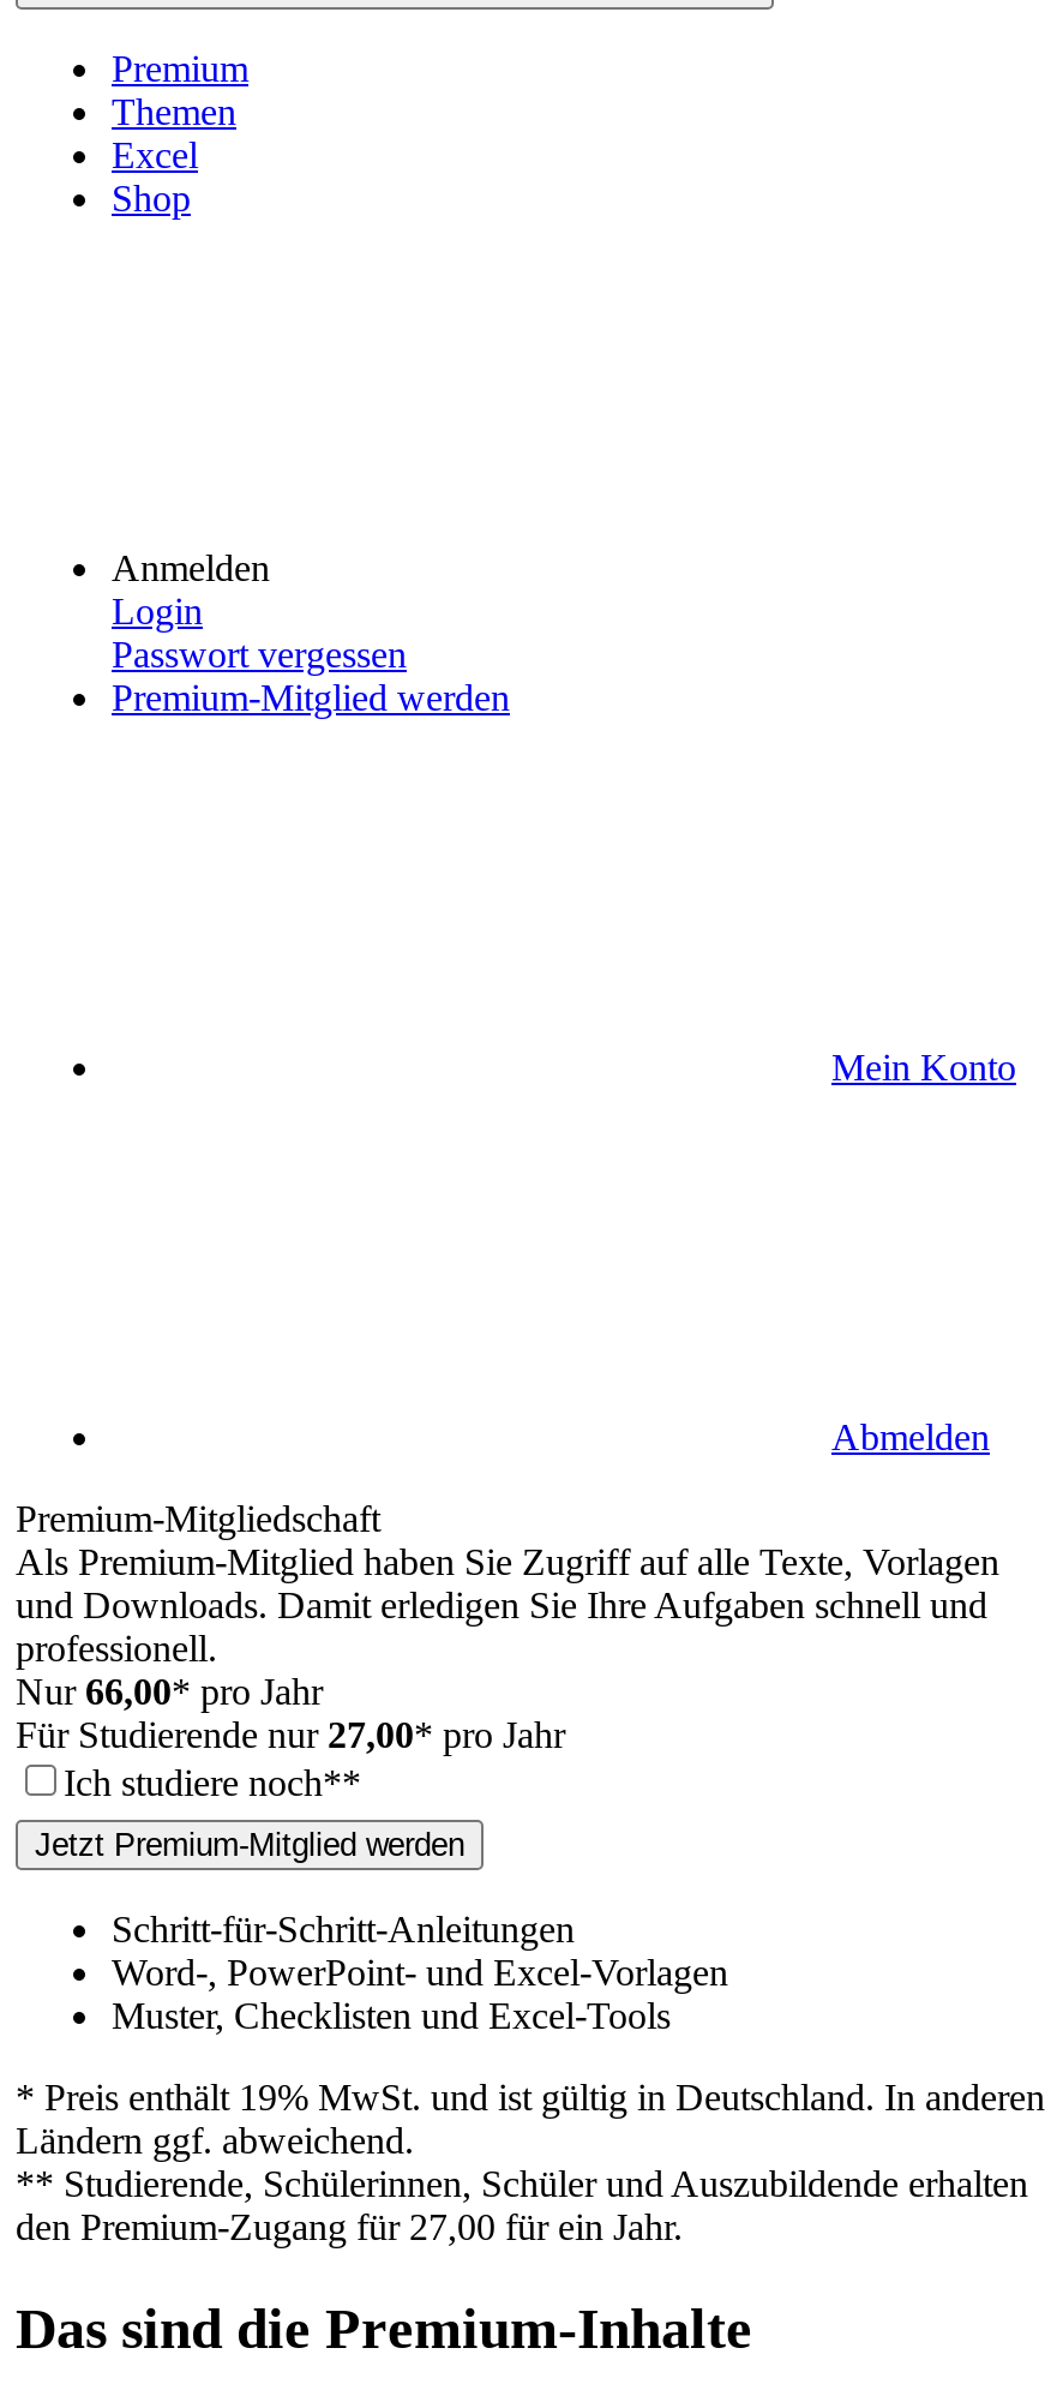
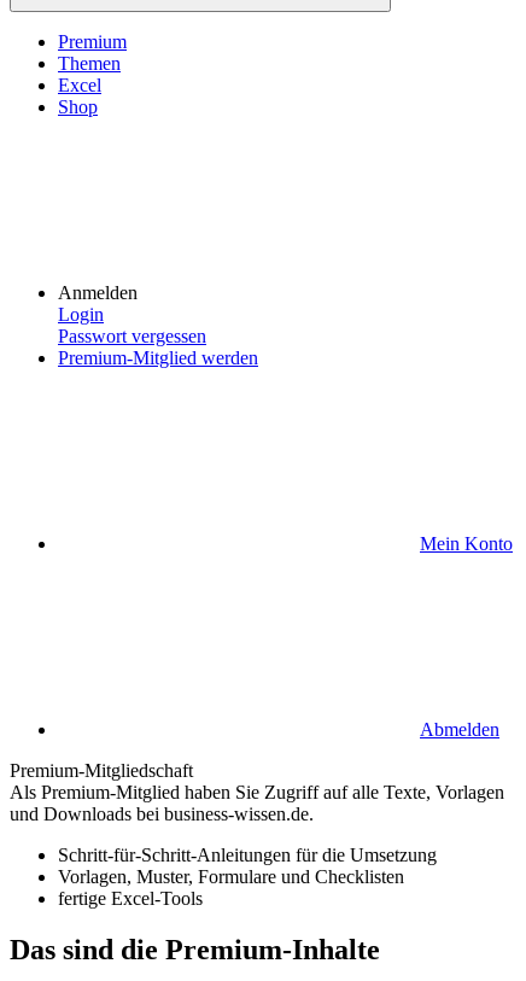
- und Downloads. Damit erledigen Sie Ihre Aufgaben schnell und
- professionell.
- Nur 66,00* pro Jahr
- Für Studierende nur 27,00* pro Jahr
- Ich studiere noch**
- Jetzt Premium-Mitglied werden
- Schritt-für-Schritt-Anleitungen
- Word-, PowerPoint- und Excel-Vorlagen
- Muster, Checklisten und Excel-Tools
- * Preis enthält 19% MwSt. und ist gültig in Deutschland. In anderen
- Ländern ggf. abweichend.
- ** Studierende, Schülerinnen, Schüler und Auszubildende erhalten
- den Premium-Zugang für 27,00 für ein Jahr.
+ und Downloads bei business-wissen.de.
+ Schritt-für-Schritt-Anleitungen für die Umsetzung
+ Vorlagen, Muster, Formulare und Checklisten
+ fertige Excel-Tools
